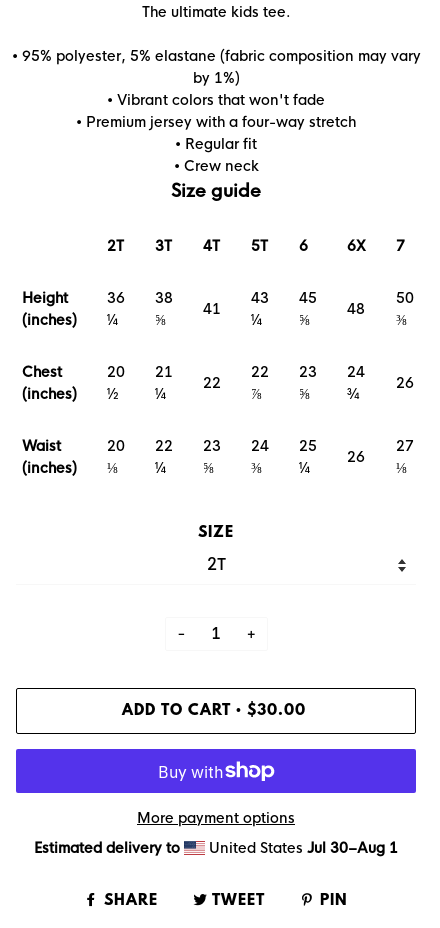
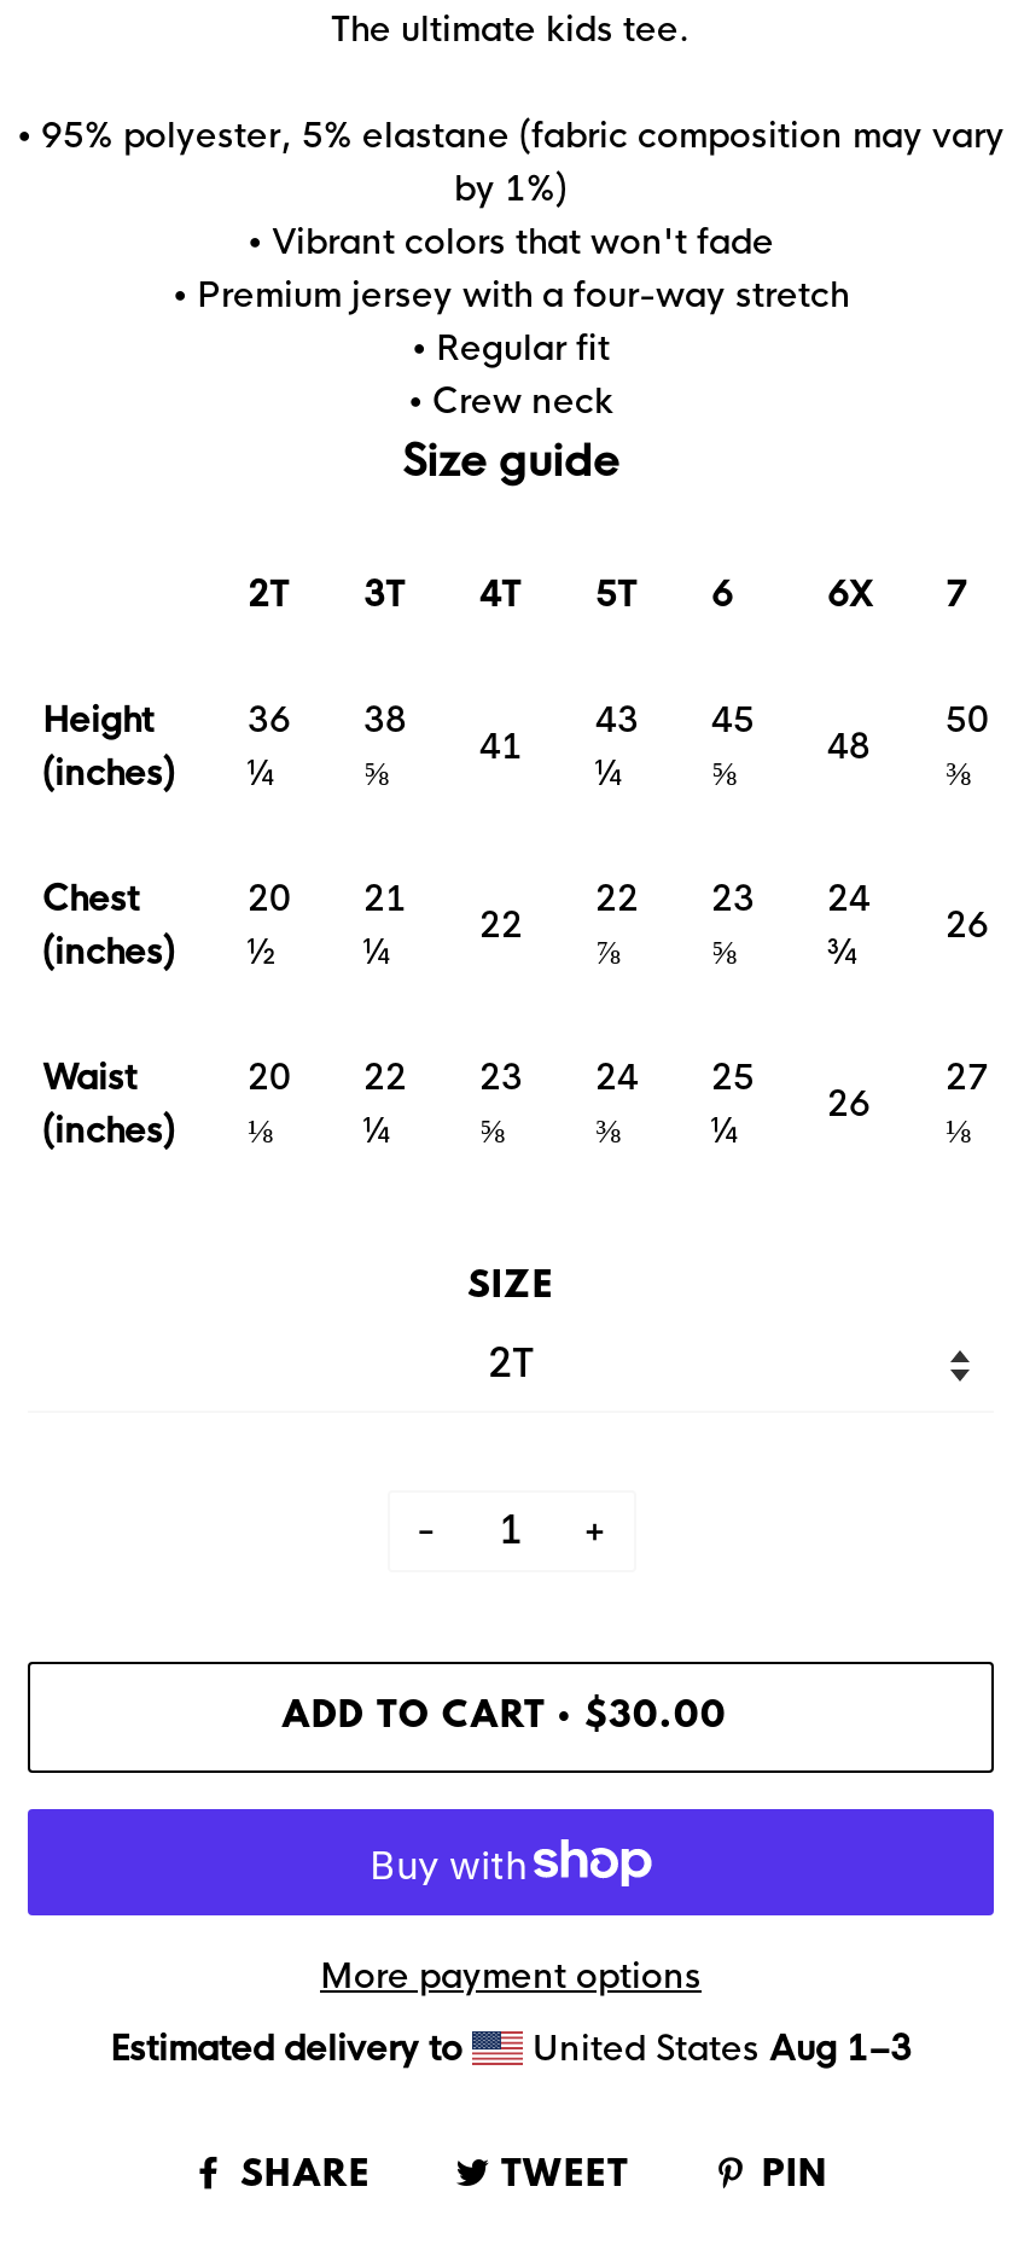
- United States Jul 30–Aug 1
+ United States Aug 1–3
